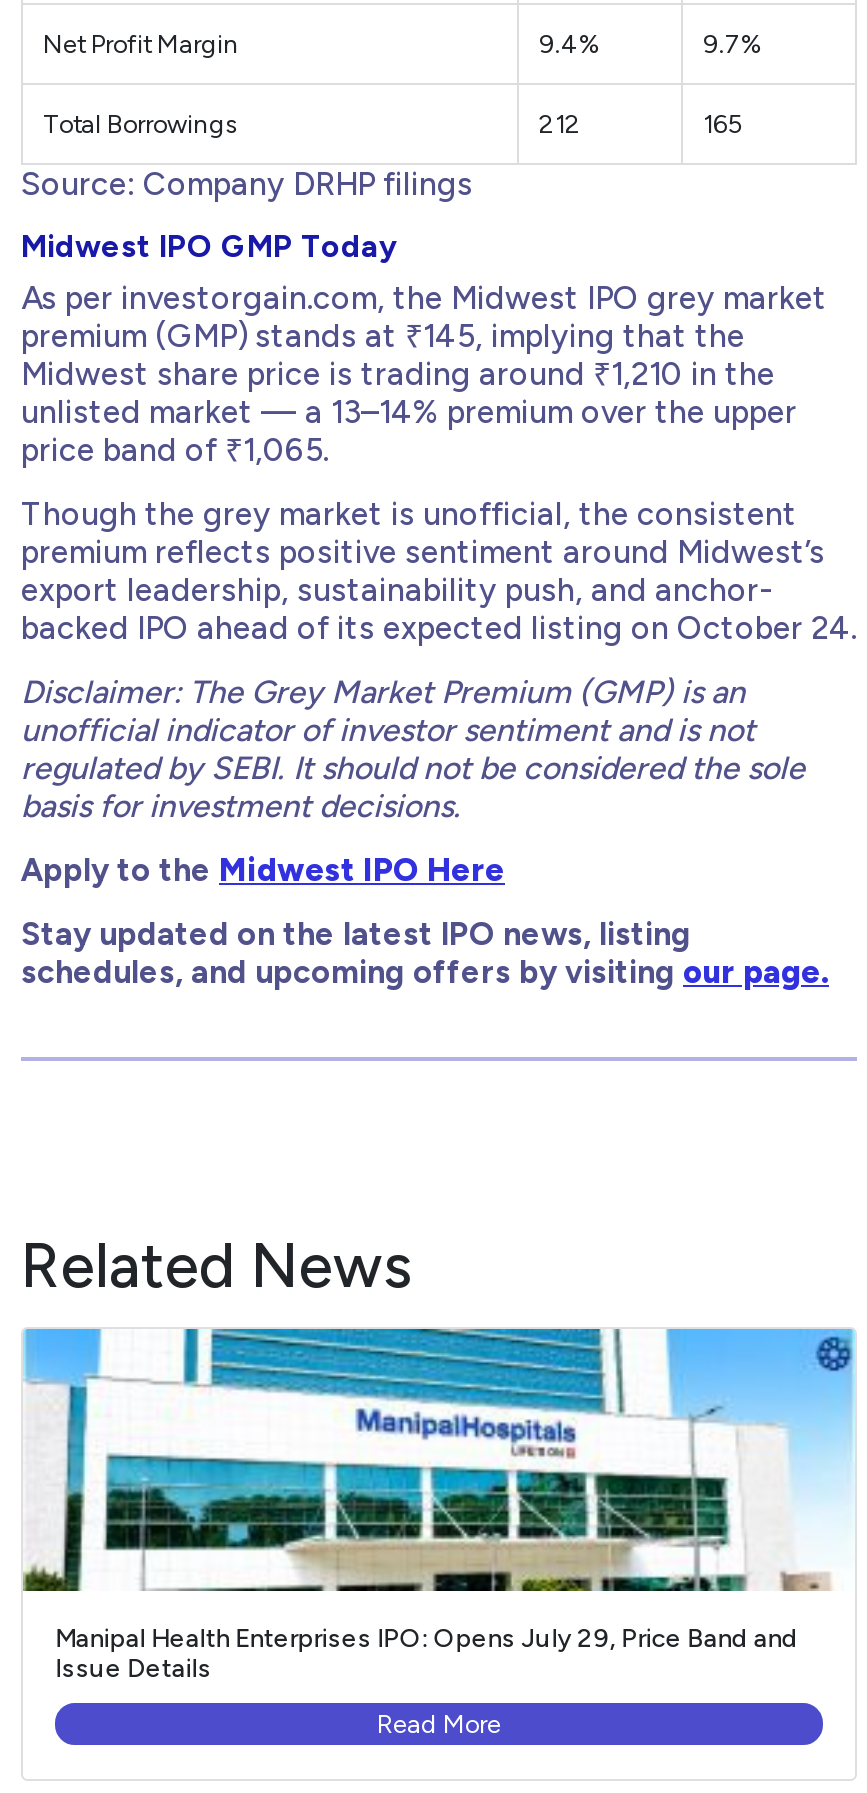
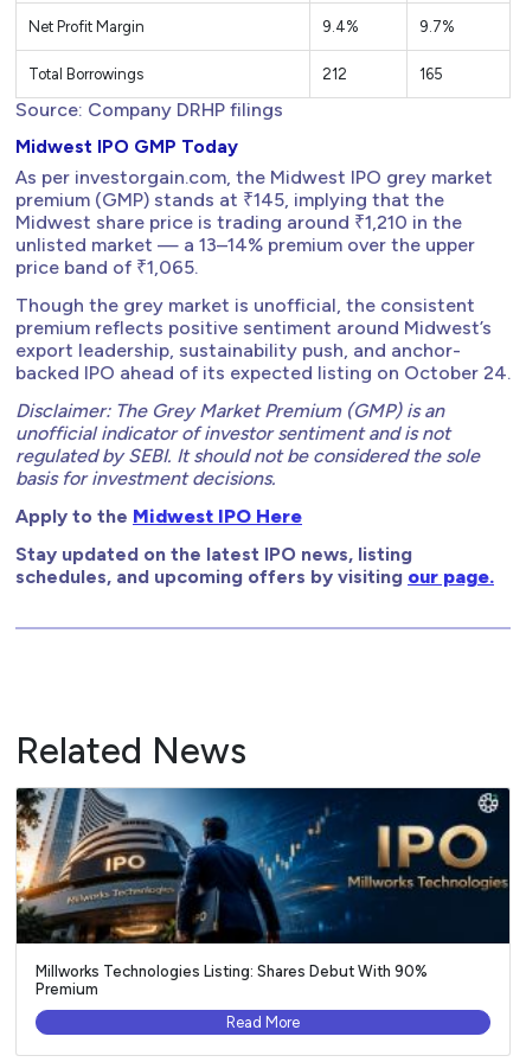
- [image]
- Manipal Health Enterprises IPO: Opens July 29, Price Band and
- Issue Details
+ [image]
+ Millworks Technologies Listing: Shares Debut With 90%
+ Premium
